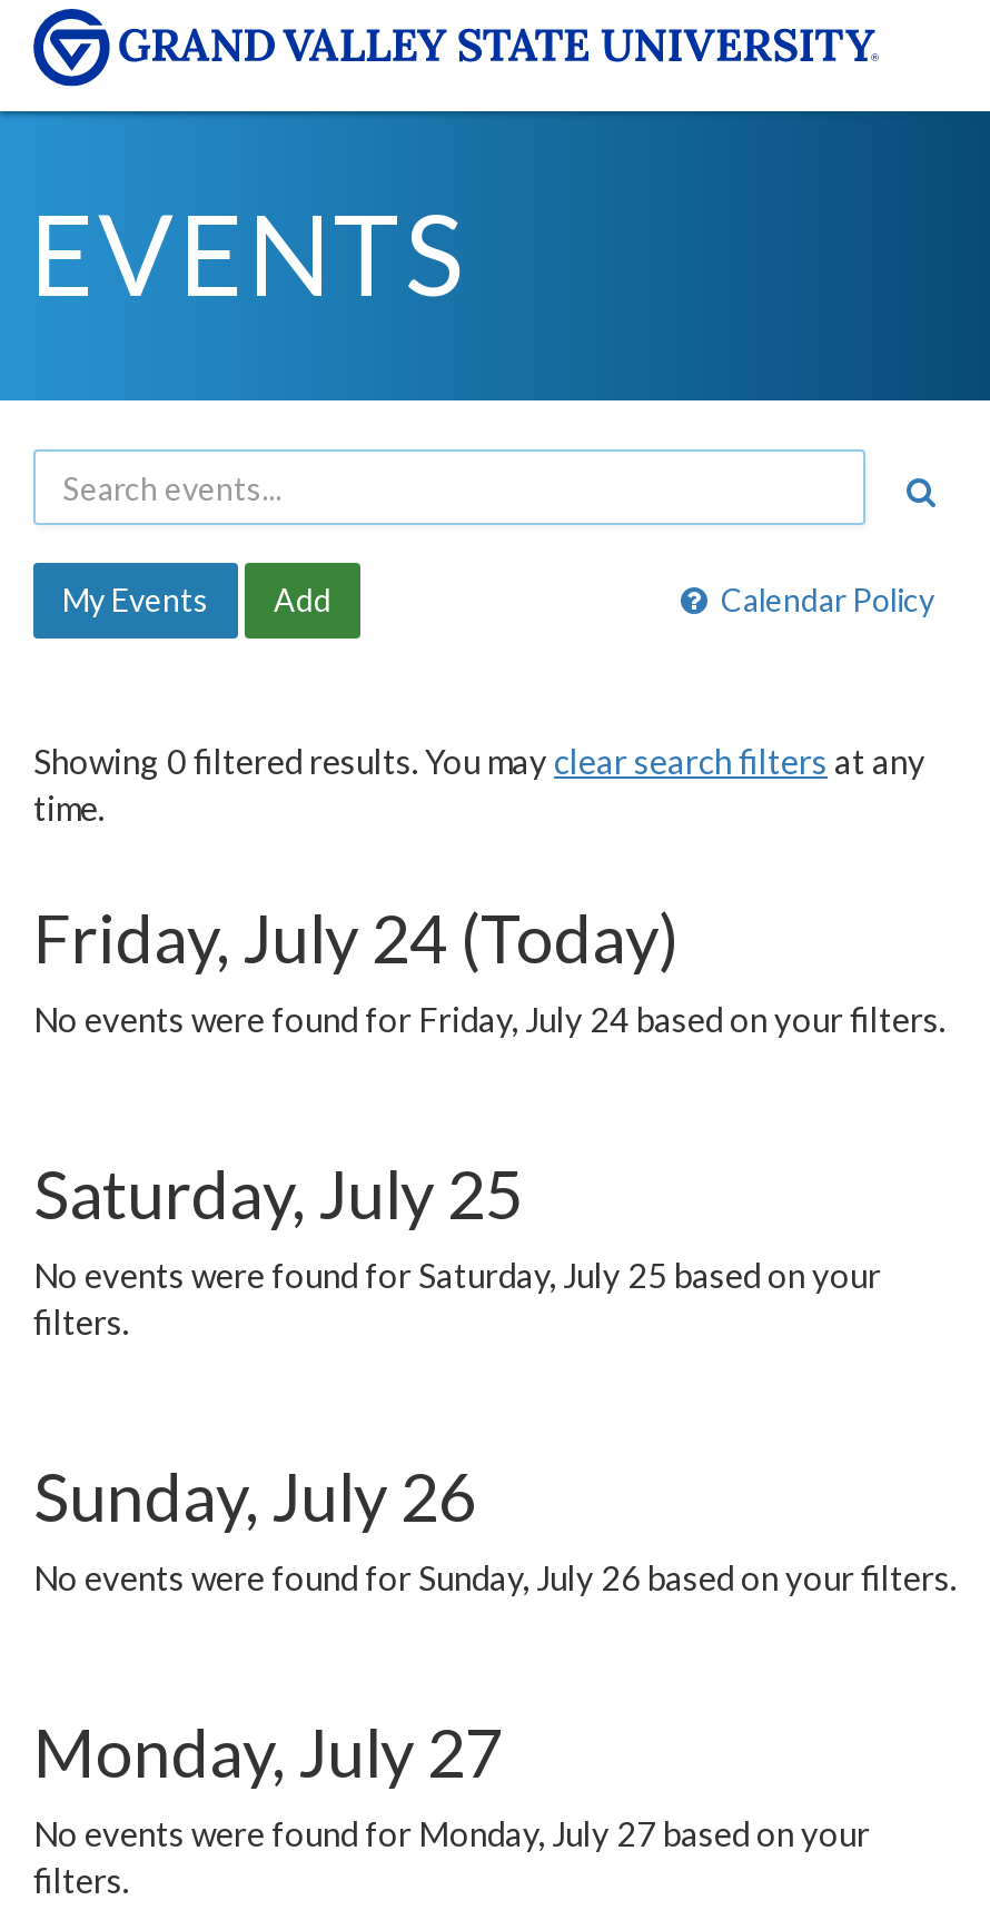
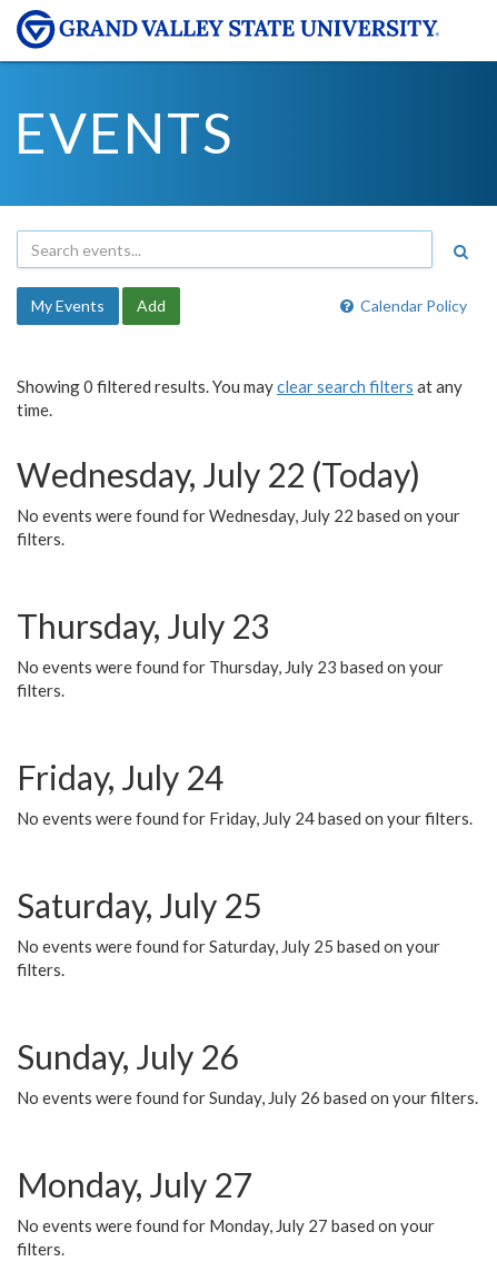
- Friday, July 24 (Today)
+ Wednesday, July 22 (Today)
+ No events were found for Wednesday, July 22 based on your
+ filters.
+ Thursday, July 23
+ No events were found for Thursday, July 23 based on your
+ filters.
+ Friday, July 24
